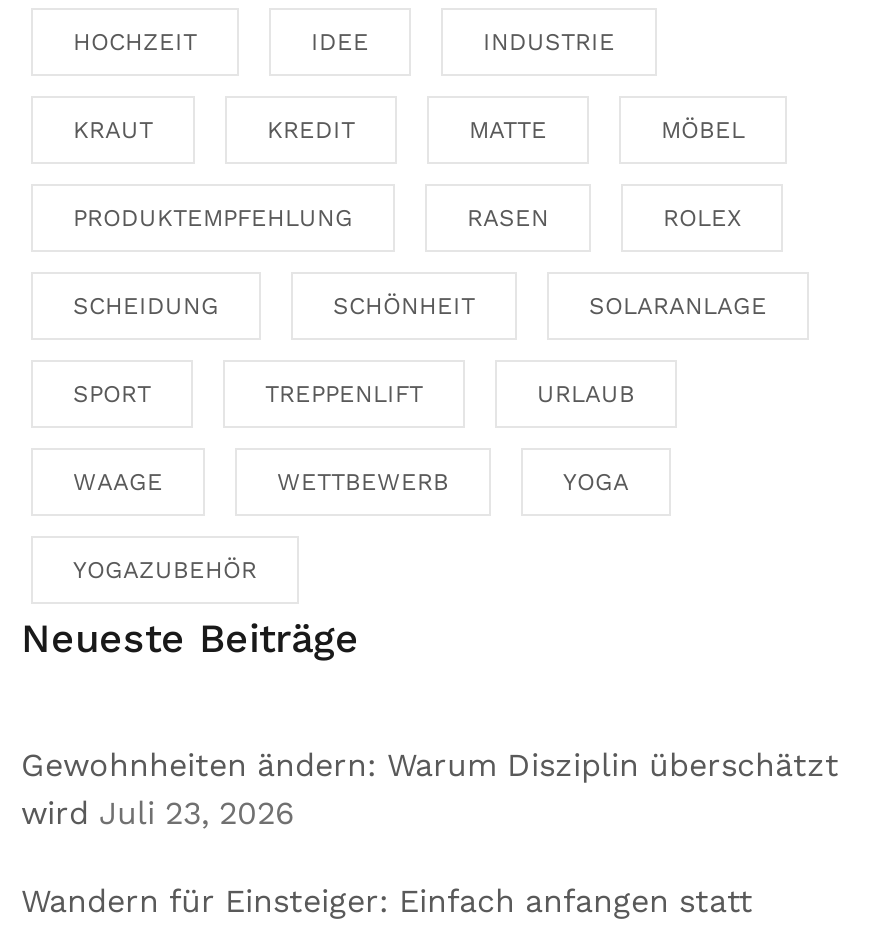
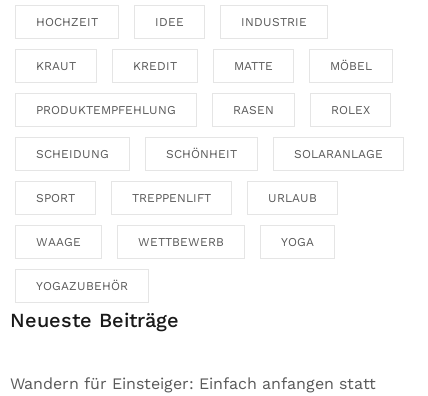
- Gewohnheiten ändern: Warum Disziplin überschätzt
- wird Juli 23, 2026
